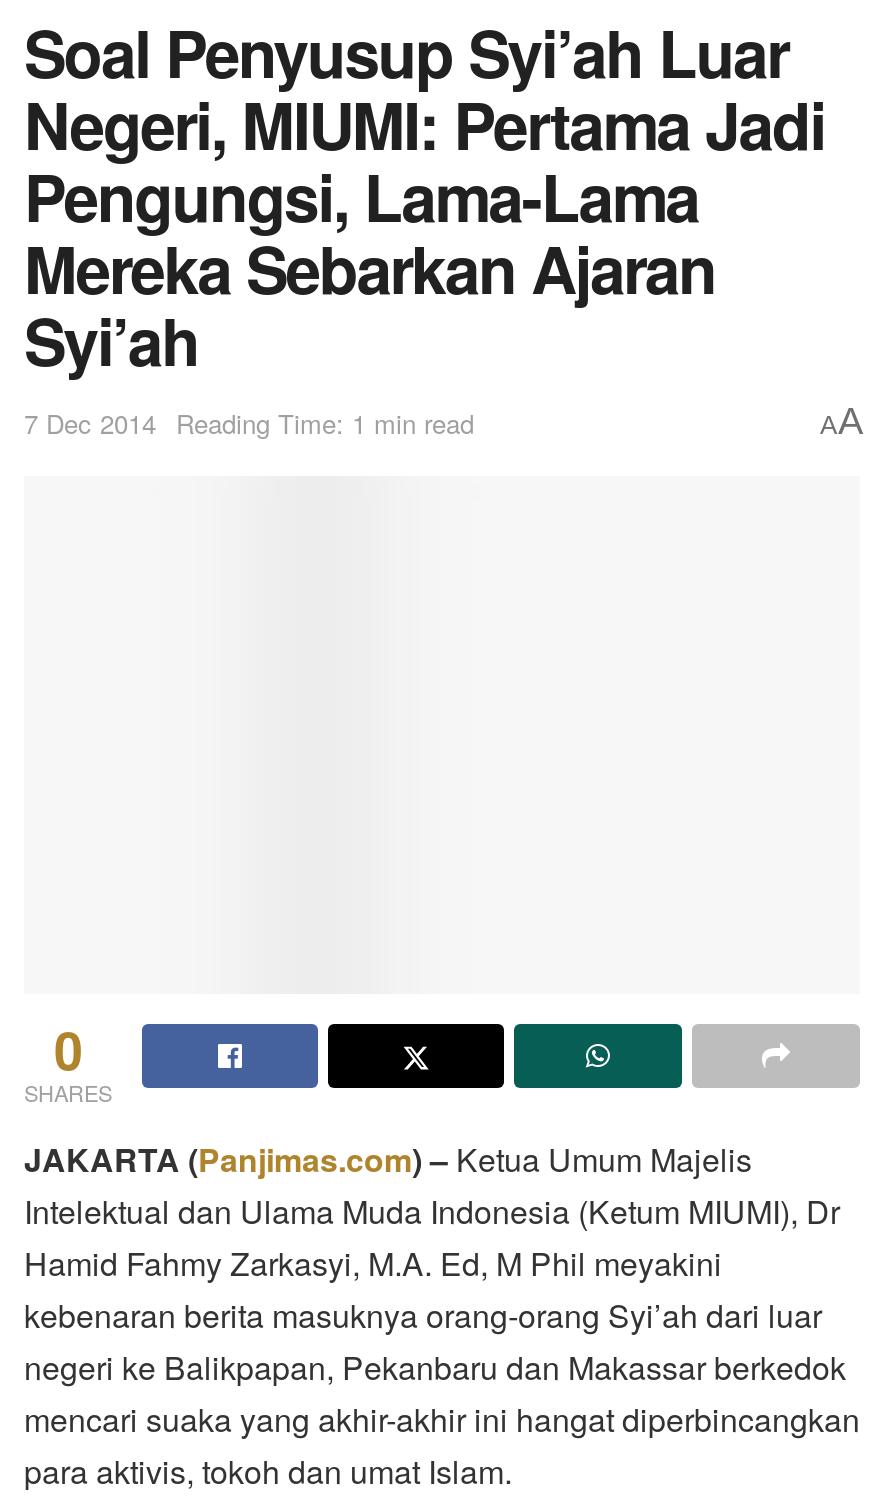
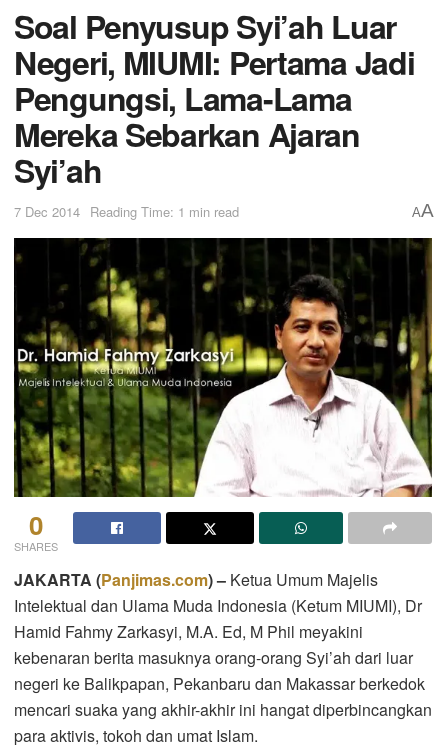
+ [image]
